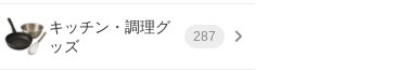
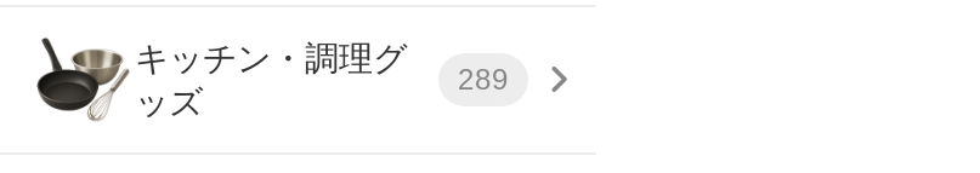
- 287
+ 289
